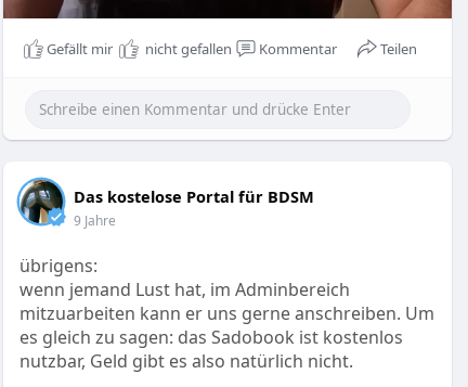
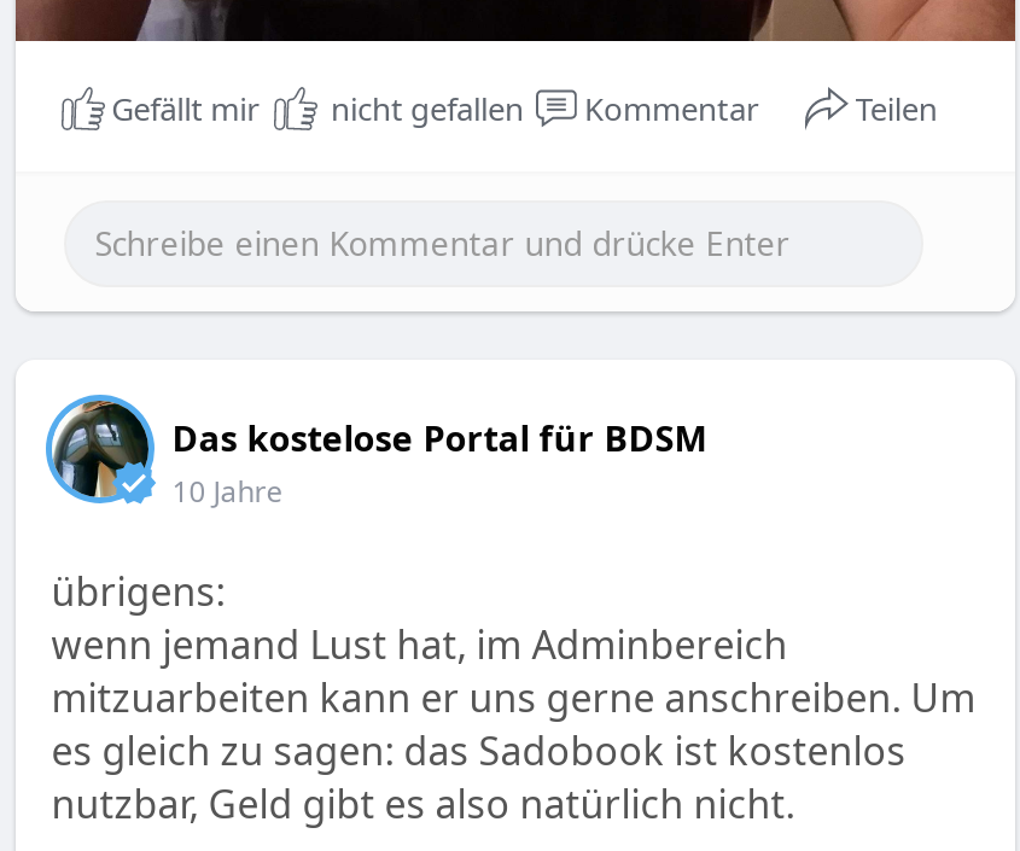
- 9 Jahre
+ 10 Jahre
